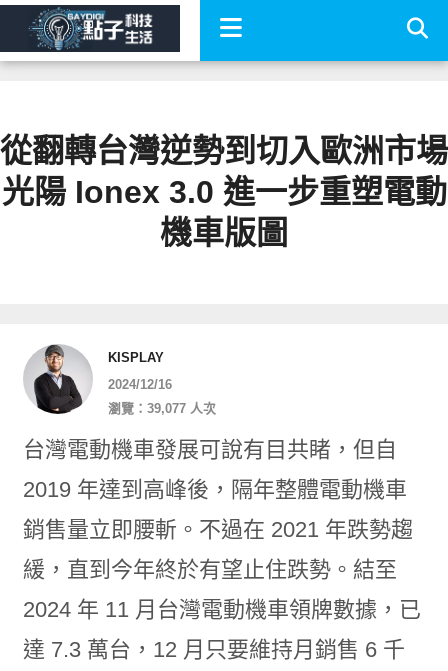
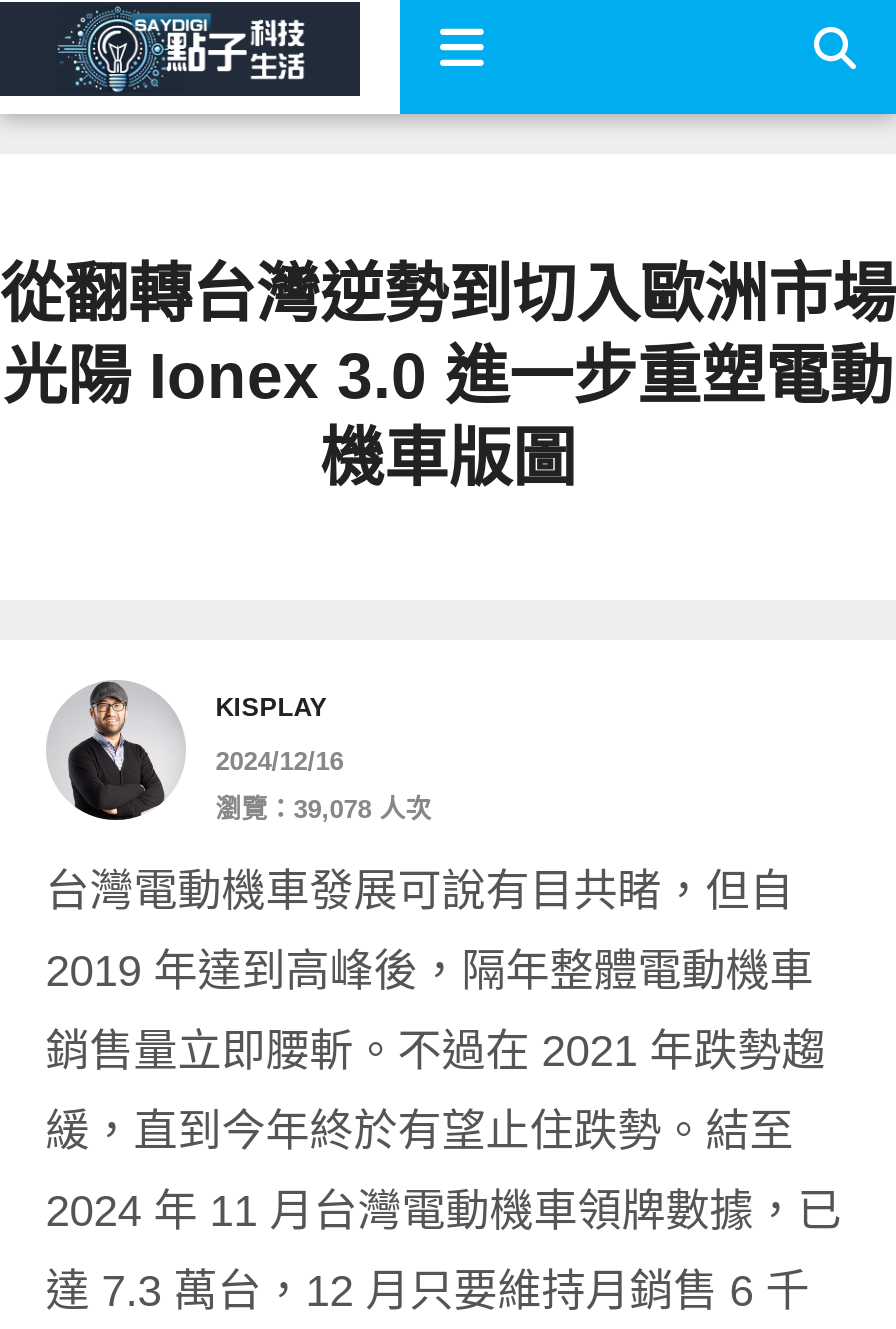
- 瀏覽：39,077 人次
+ 瀏覽：39,078 人次
